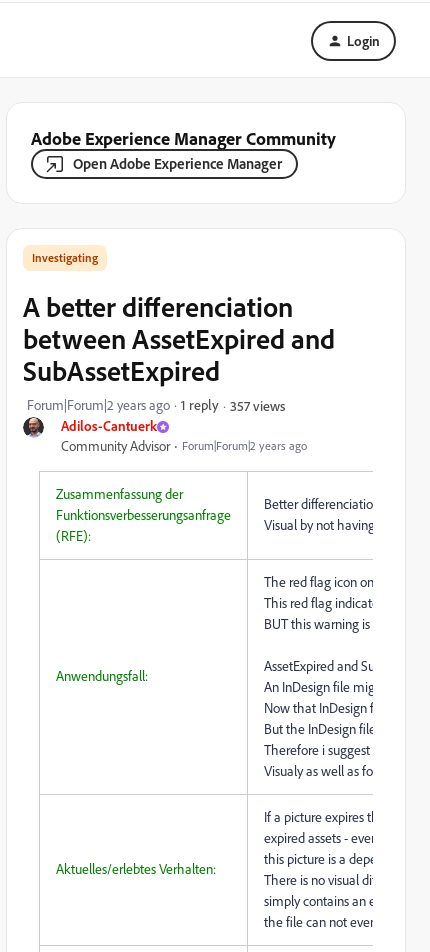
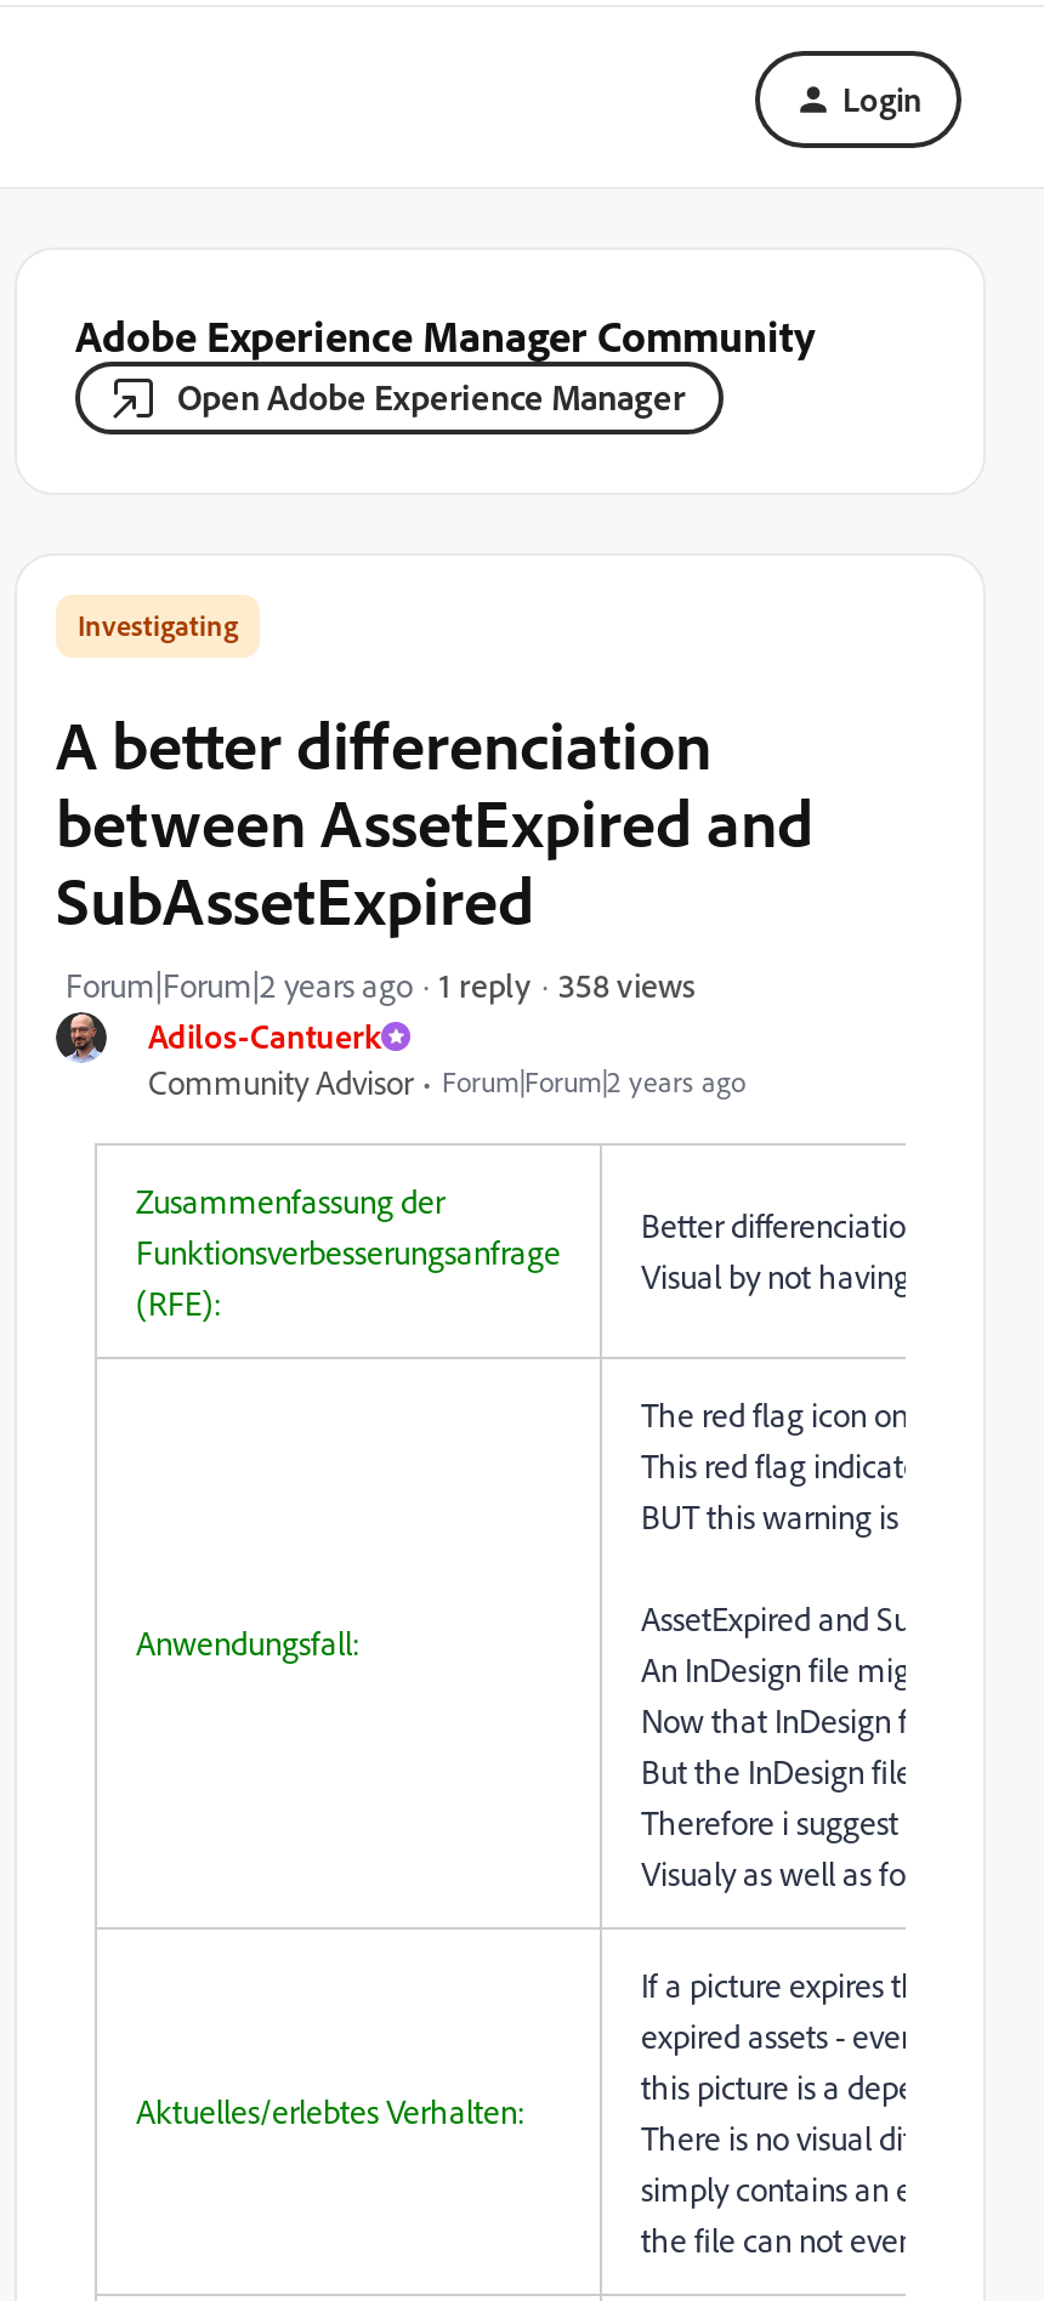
- 357 views
+ 358 views
